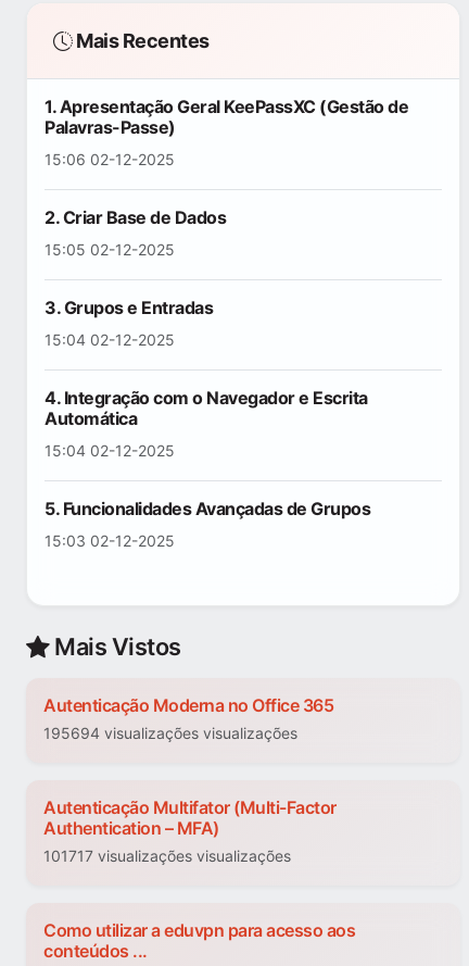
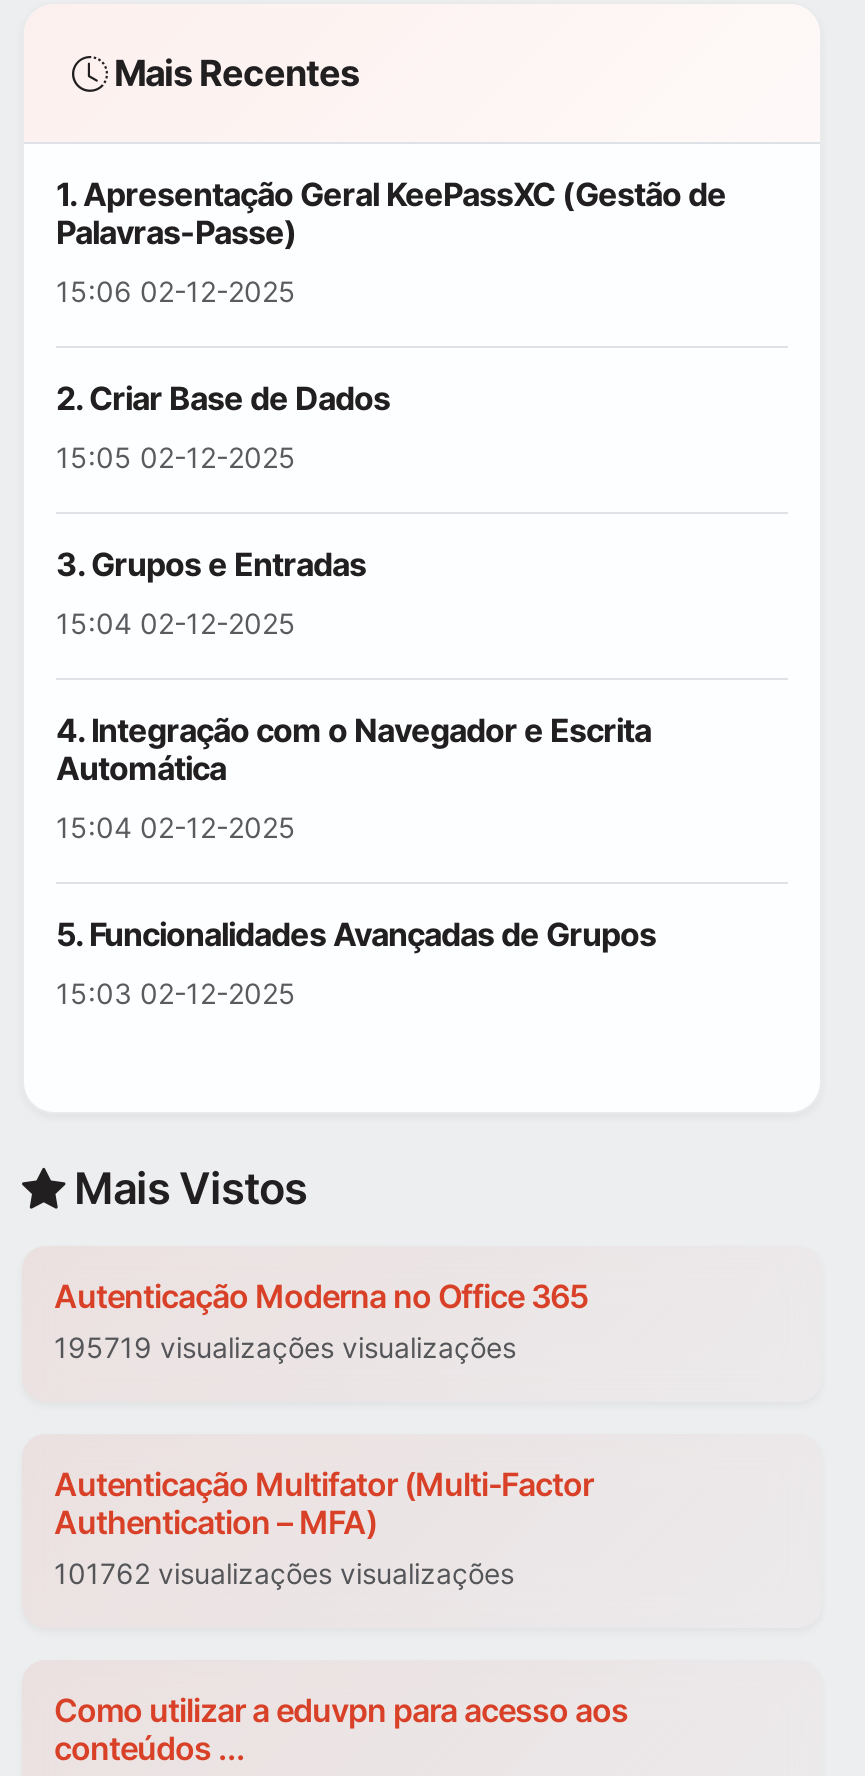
- 195694 visualizações visualizações
+ 195719 visualizações visualizações

- 101717 visualizações visualizações
+ 101762 visualizações visualizações
